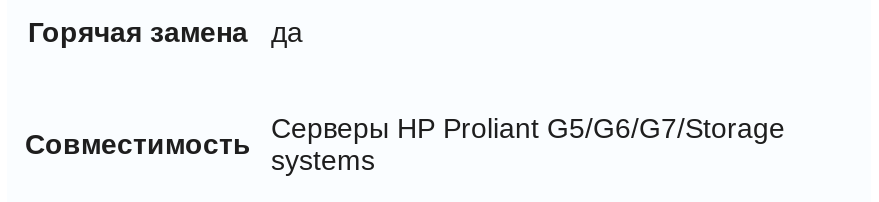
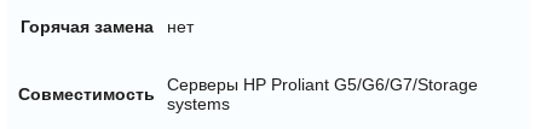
- да
+ нет
